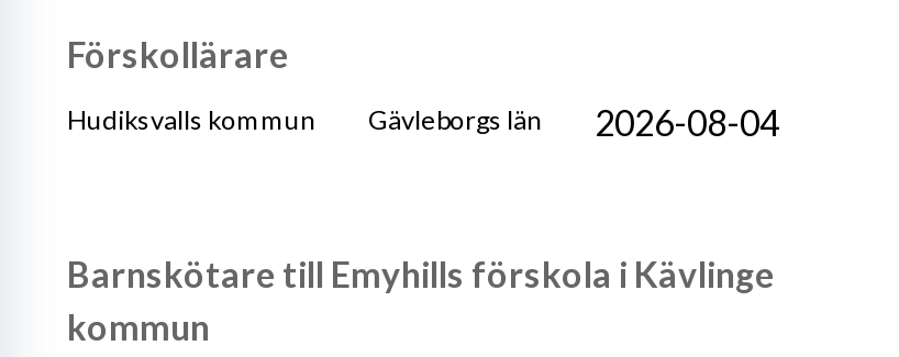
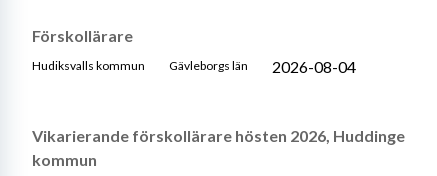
- Barnskötare till Emyhills förskola i Kävlinge
+ Vikarierande förskollärare hösten 2026, Huddinge
